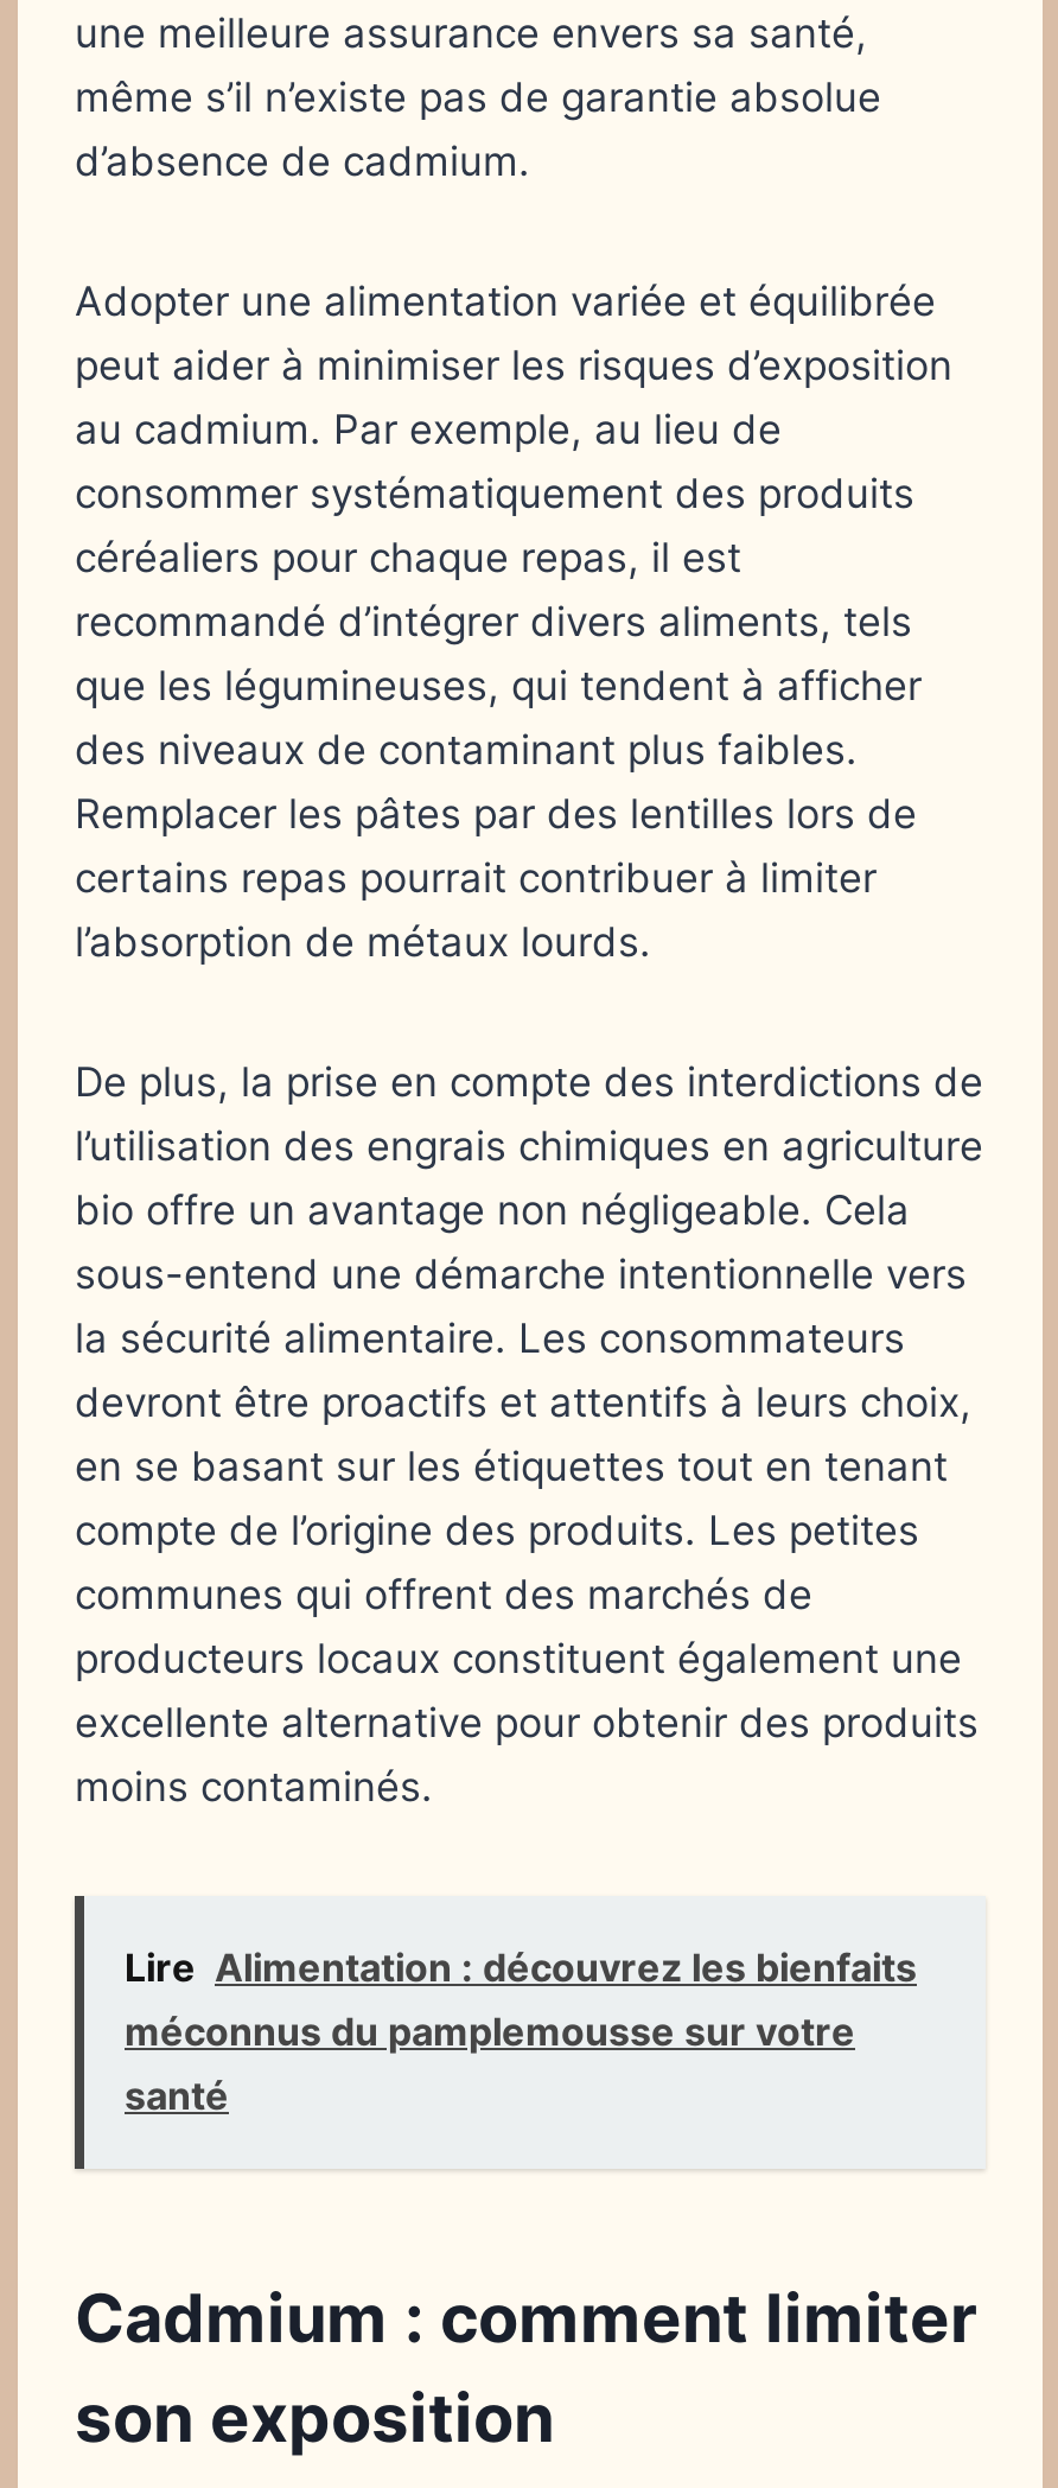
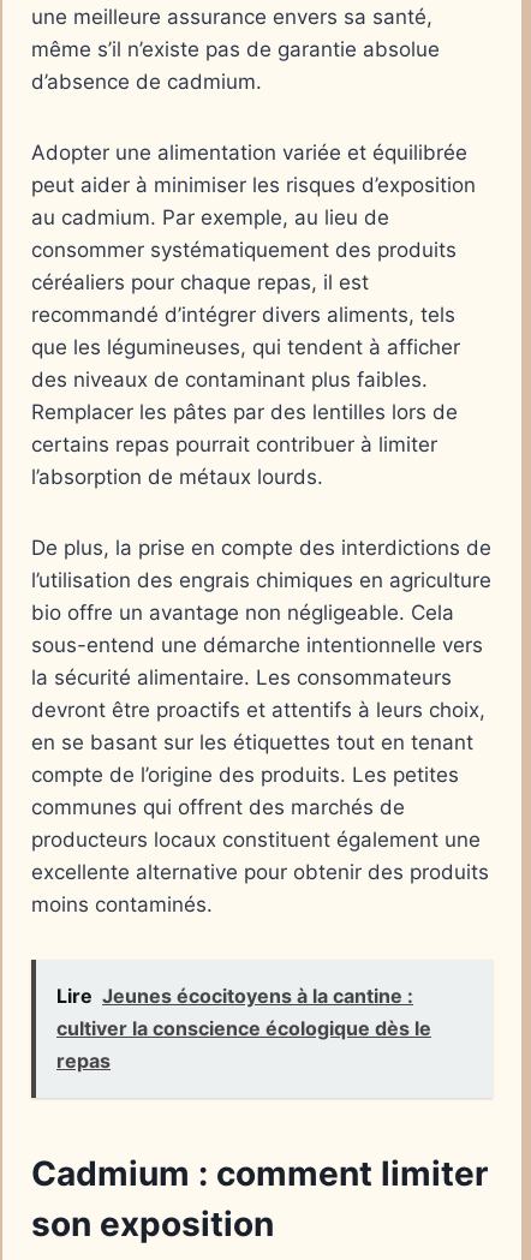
- Lire Alimentation : découvrez les bienfaits
- méconnus du pamplemousse sur votre
- santé
+ Lire Jeunes écocitoyens à la cantine :
+ cultiver la conscience écologique dès le
+ repas
